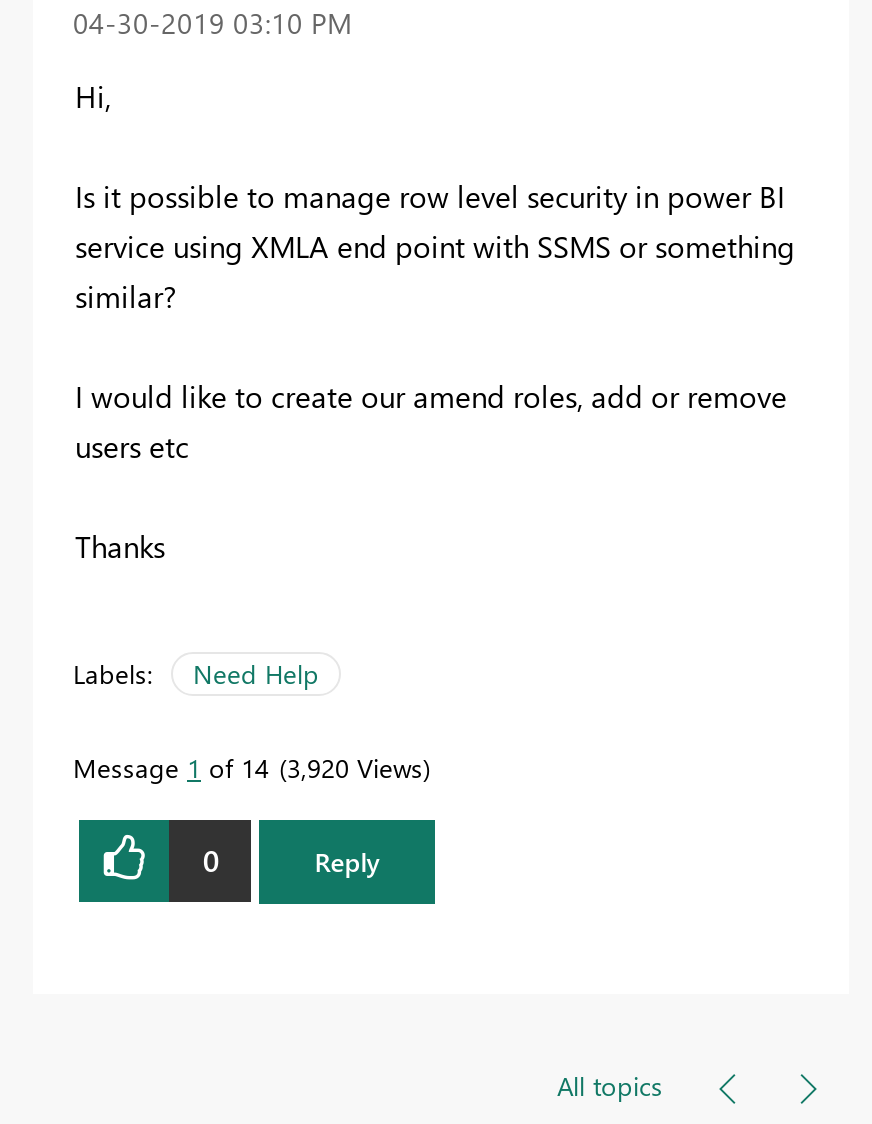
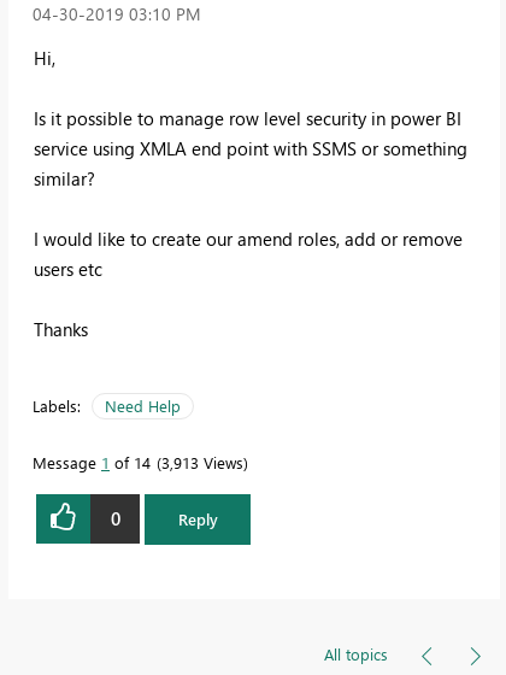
- Message 1 of 14 3,920 Views
+ Message 1 of 14 3,913 Views
